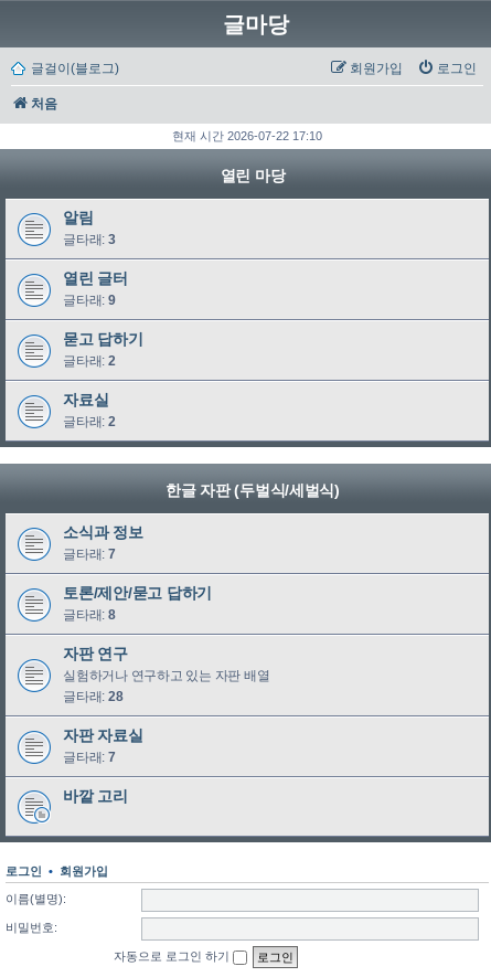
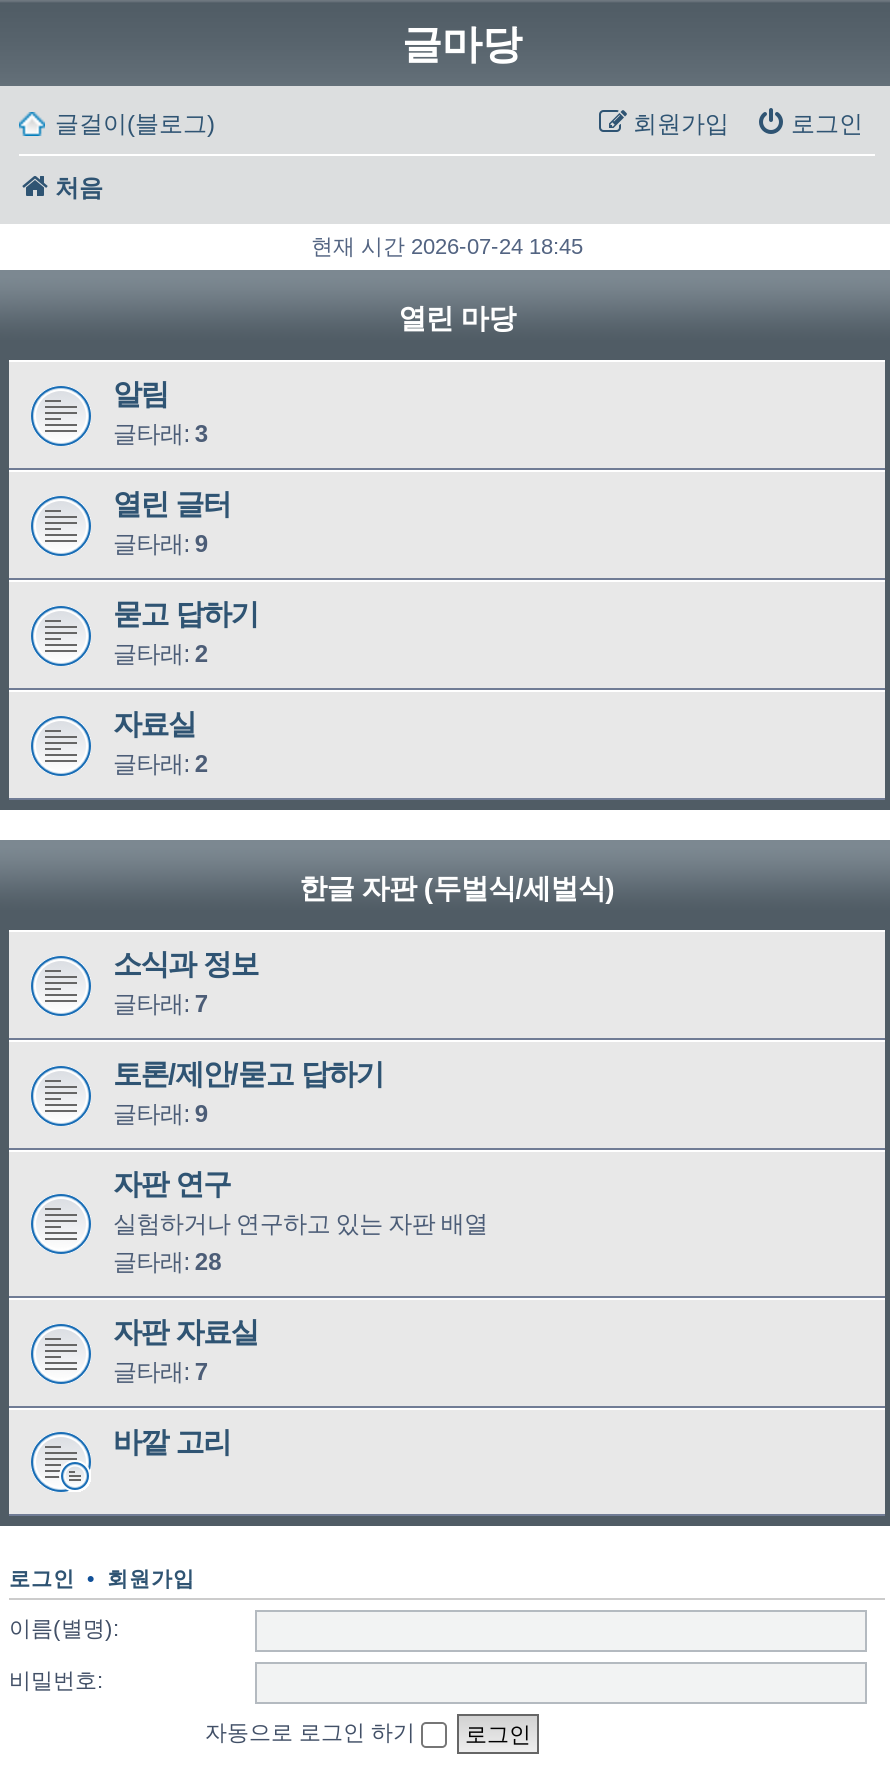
- 현재 시간 2026-07-22 17:10
+ 현재 시간 2026-07-24 18:45

- 글타래: 8
+ 글타래: 9
